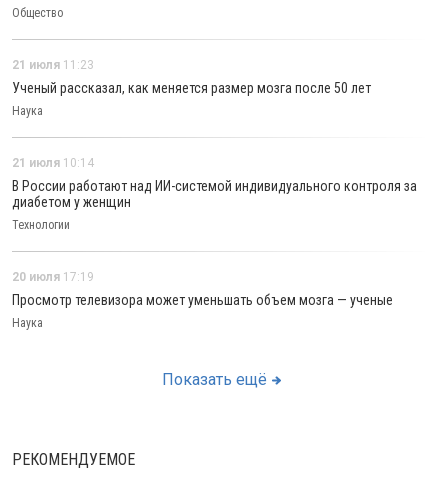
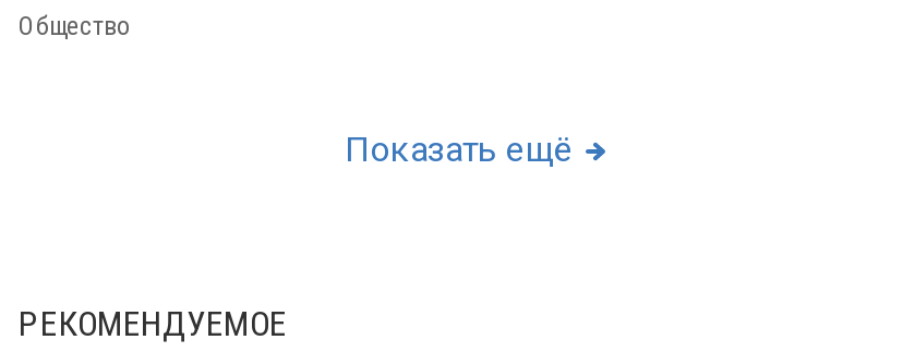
- 21 июля 11:23
- Ученый рассказал, как меняется размер мозга после 50 лет
- Наука

- 21 июля 10:14
- В России работают над ИИ-системой индивидуального контроля за
- диабетом у женщин
- Технологии

- 20 июля 17:19
- Просмотр телевизора может уменьшать объем мозга — ученые
- Наука
